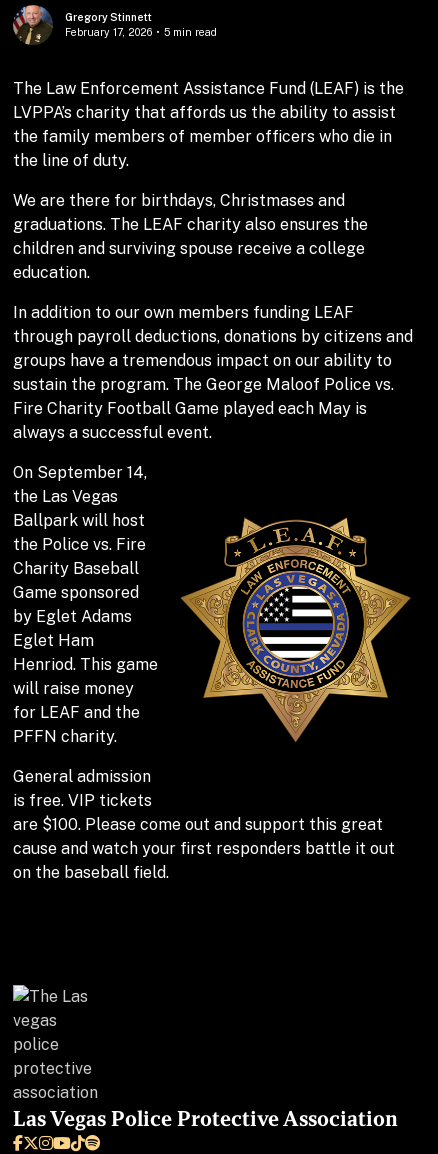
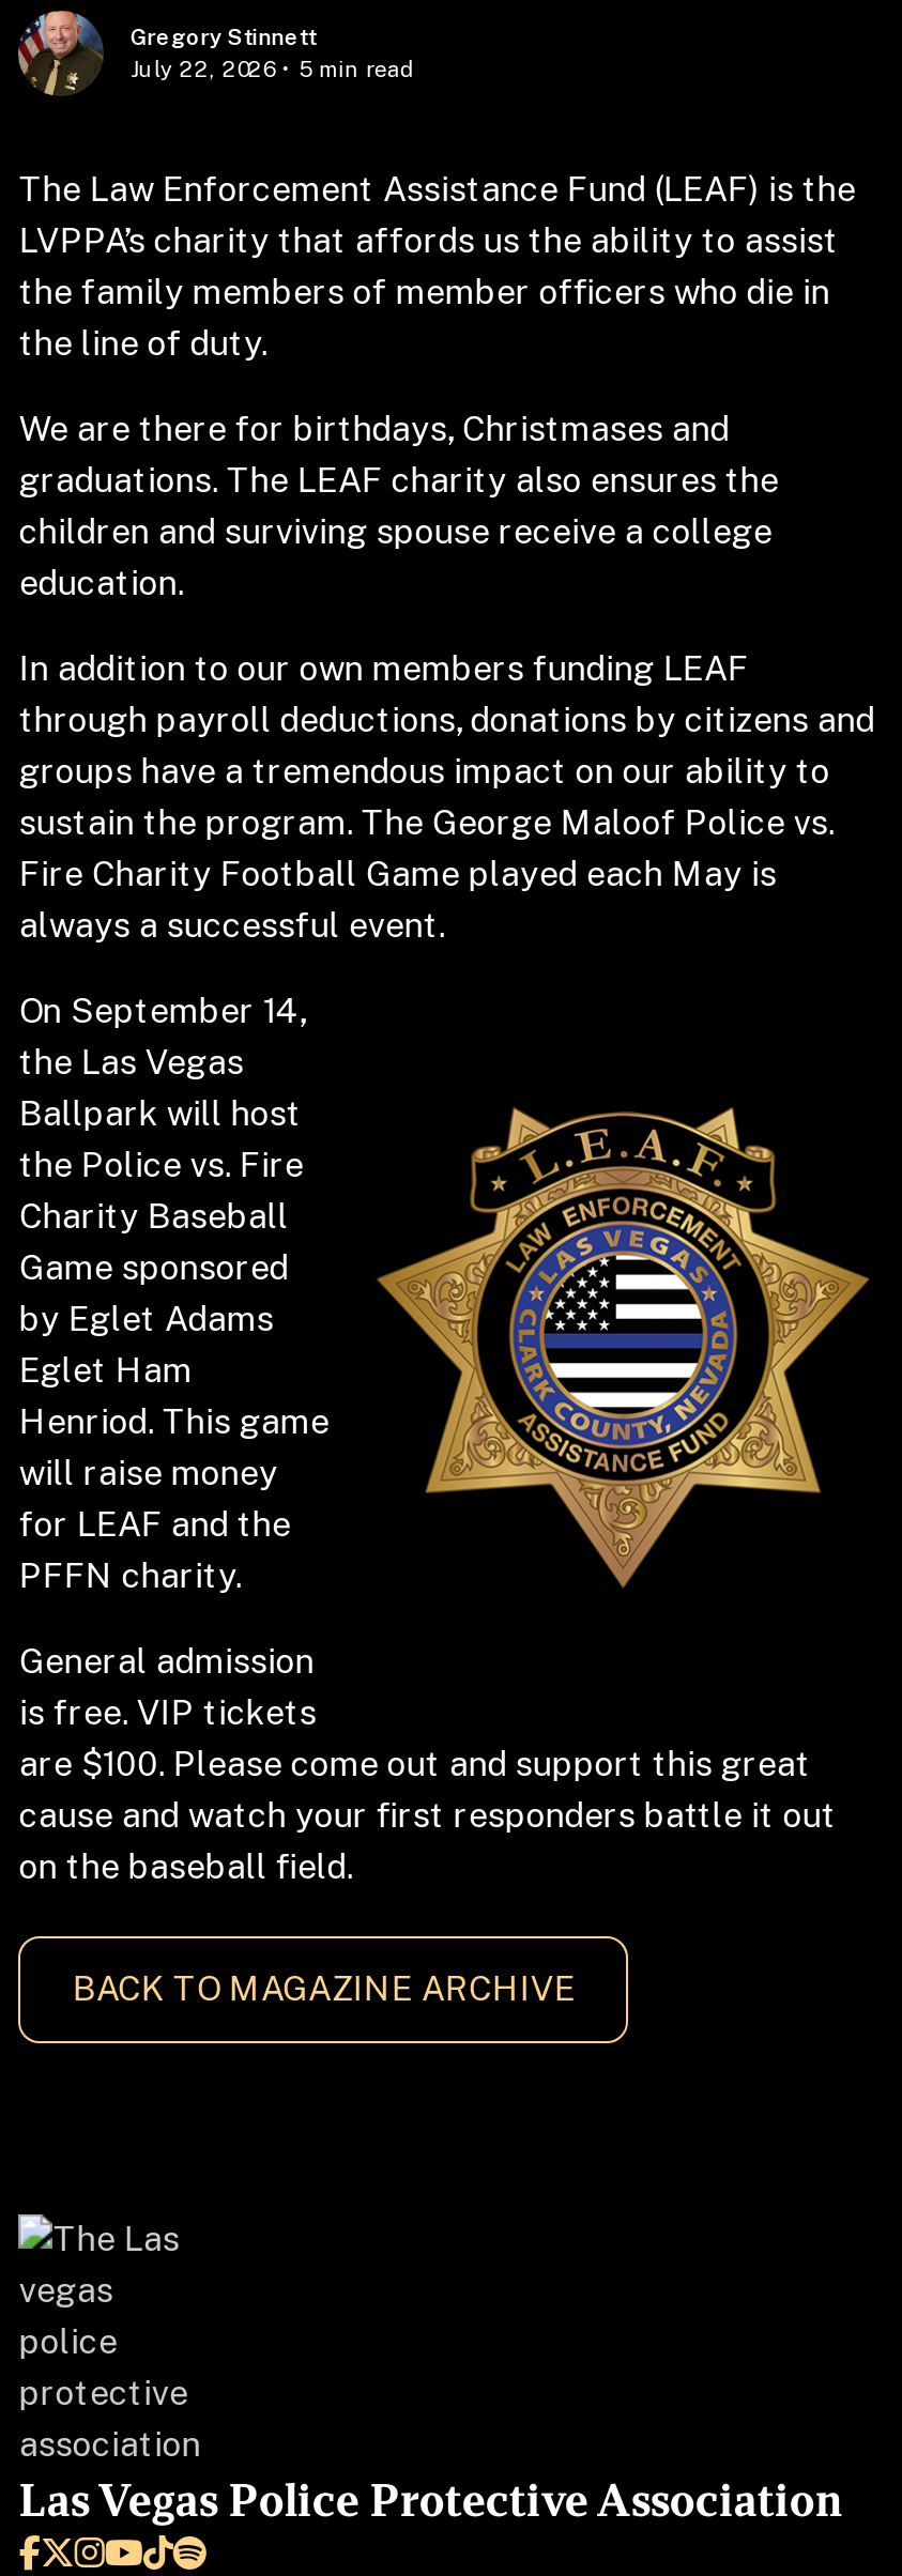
- February 17, 2026 • 5 min read
+ July 22, 2026 • 5 min read

+ BACK TO MAGAZINE ARCHIVE
